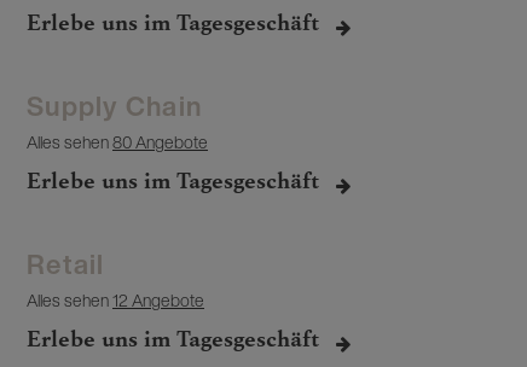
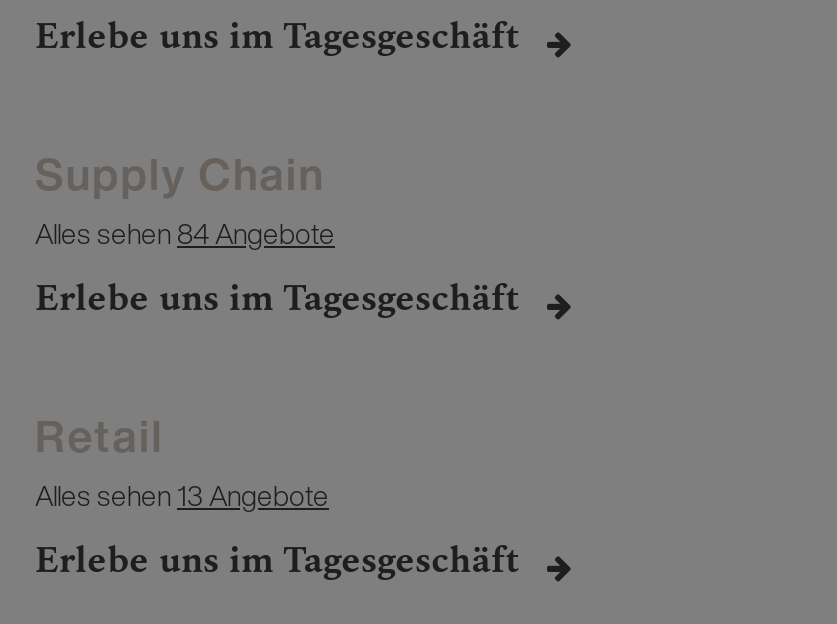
- Alles sehen 80 Angebote
+ Alles sehen 84 Angebote

- Alles sehen 12 Angebote
+ Alles sehen 13 Angebote
